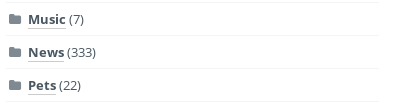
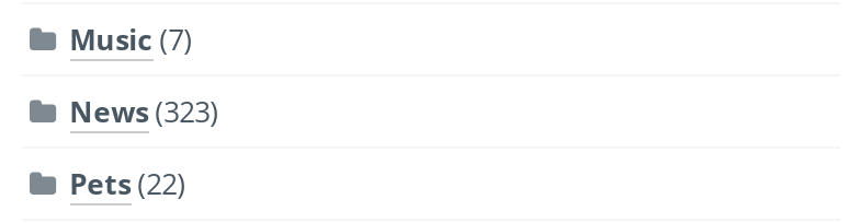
- News (333)
+ News (323)
